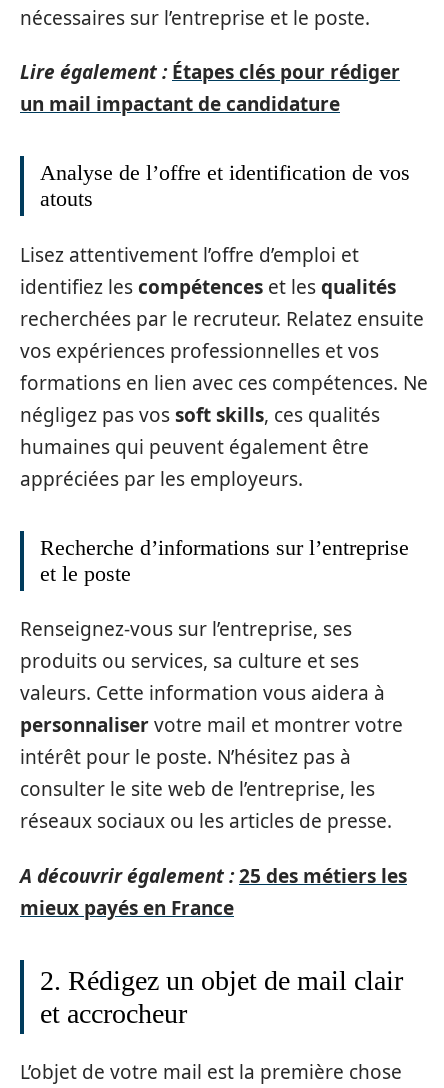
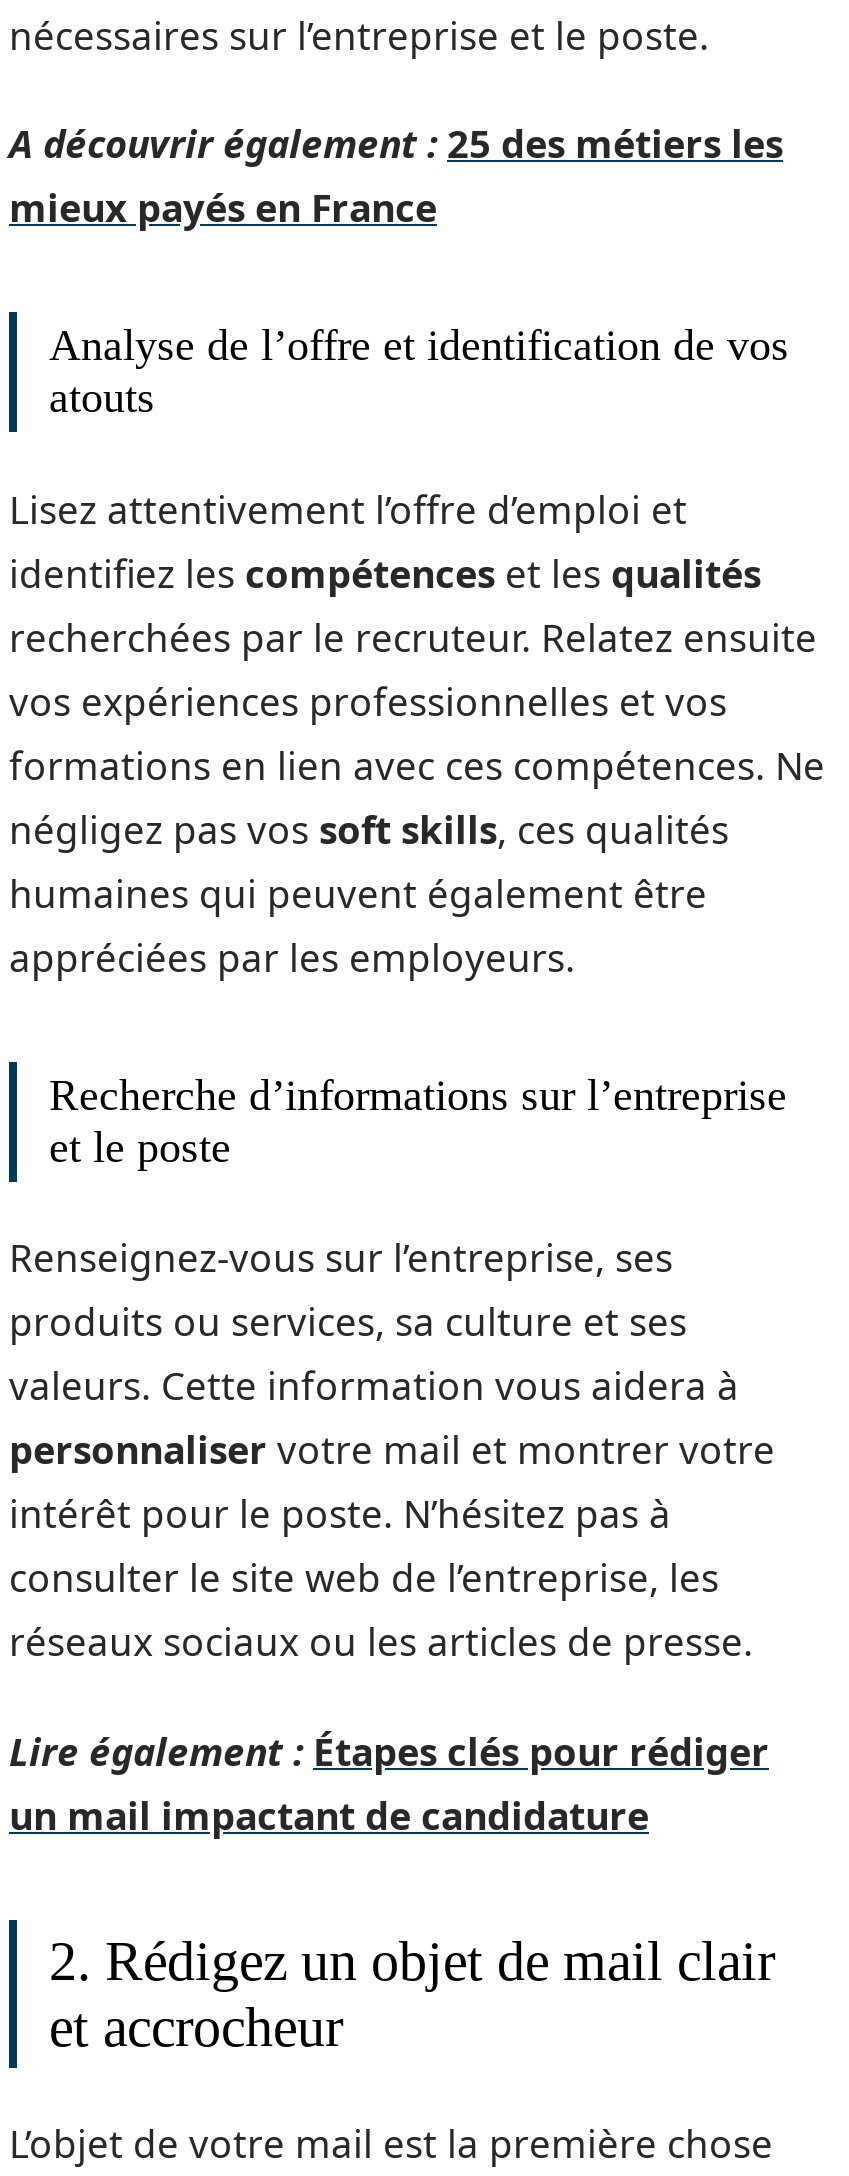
moved down: Lire également : Étapes clés pour rédiger | un mail impactant de candidature

moved up: A découvrir également : 25 des métiers les | mieux payés en France
